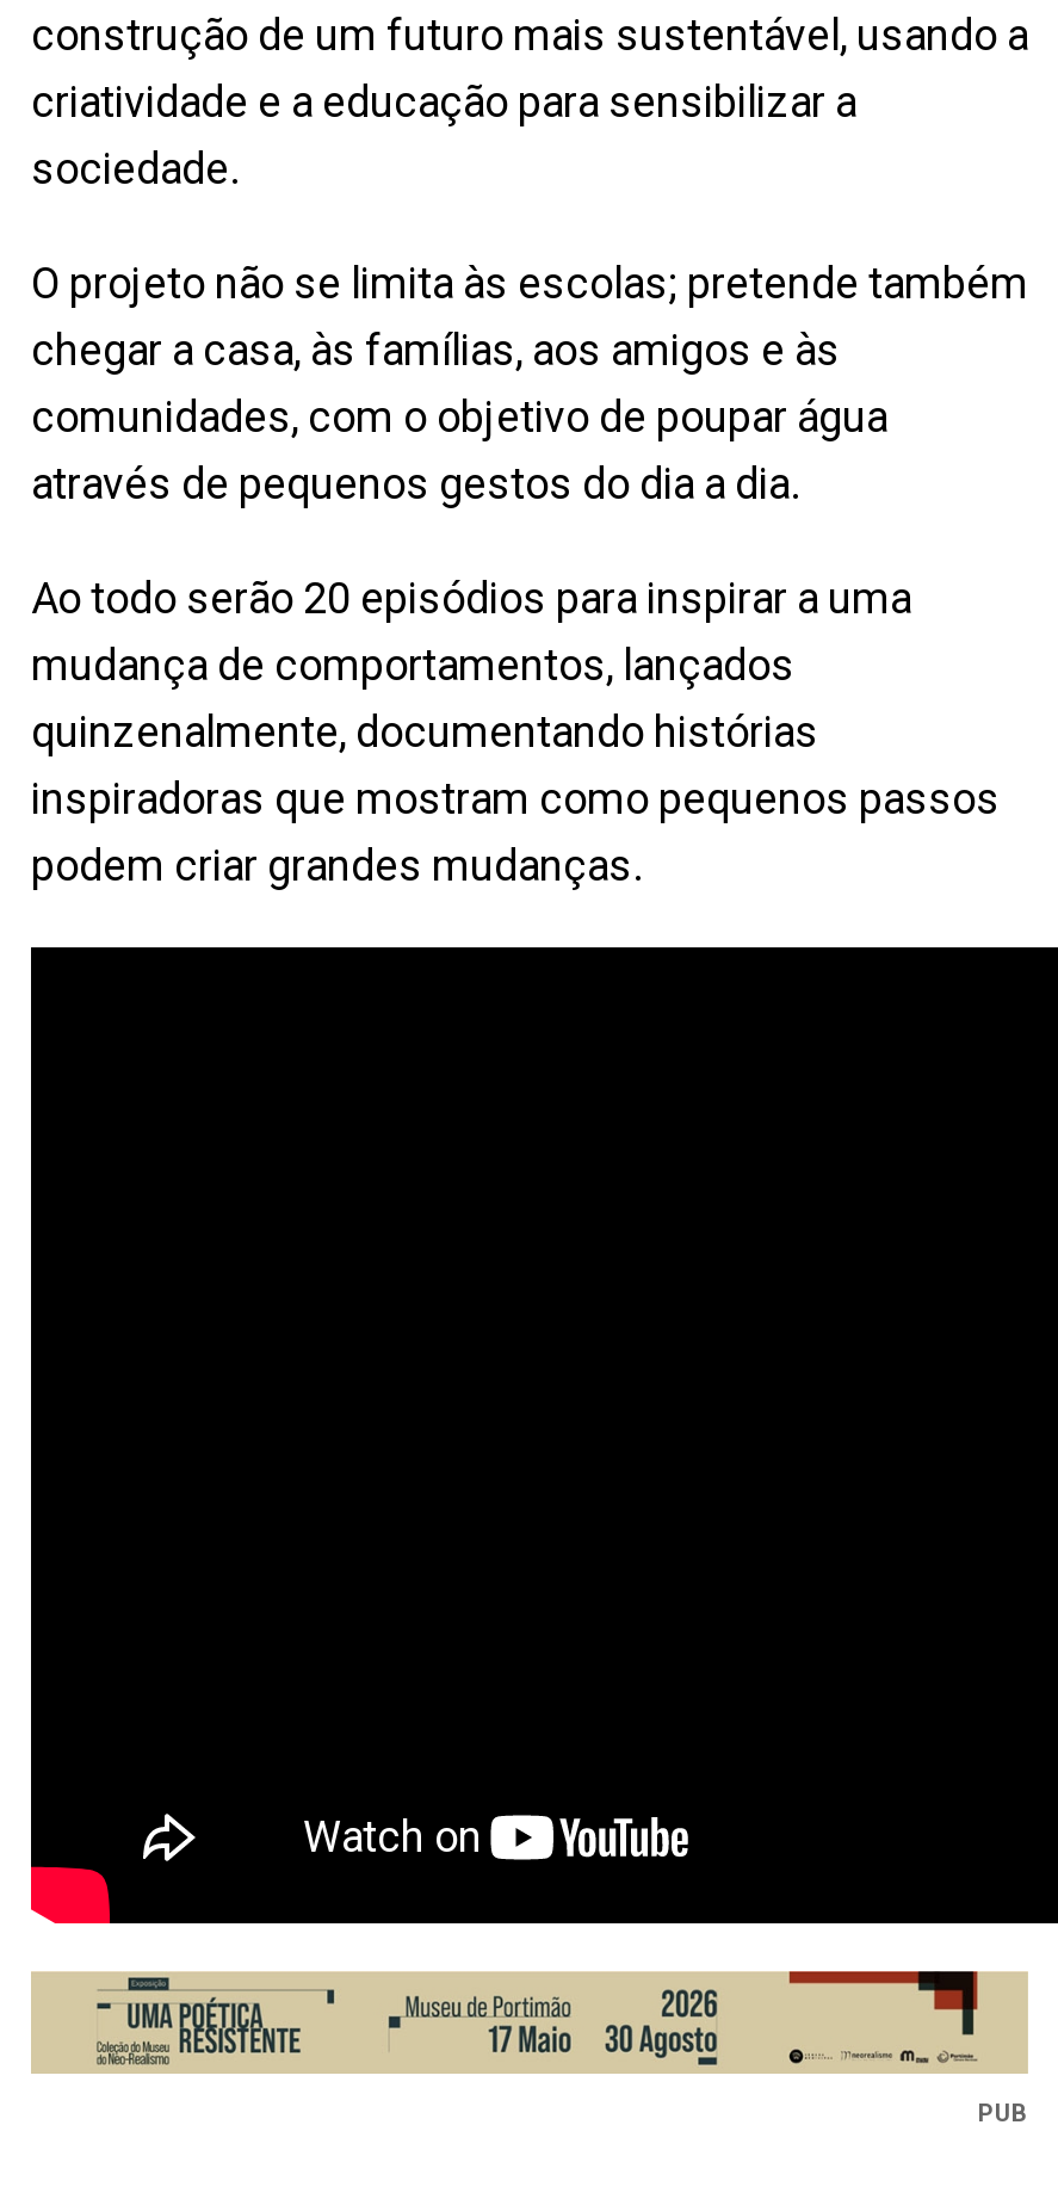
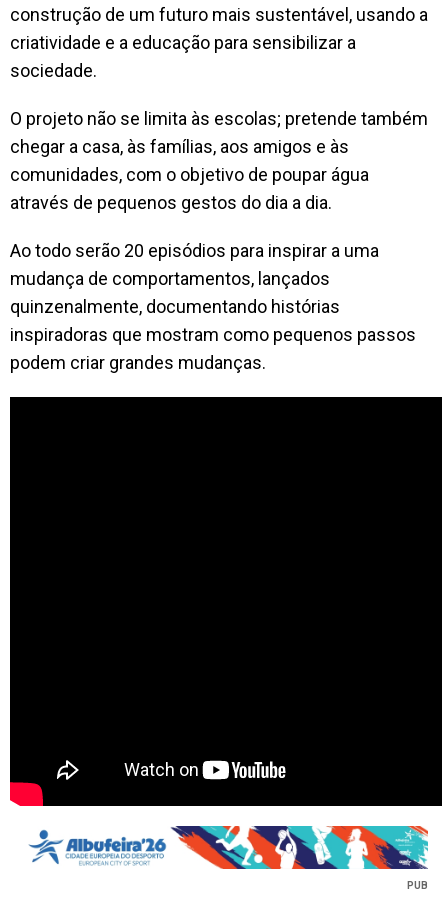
- [image]
+ [image]
